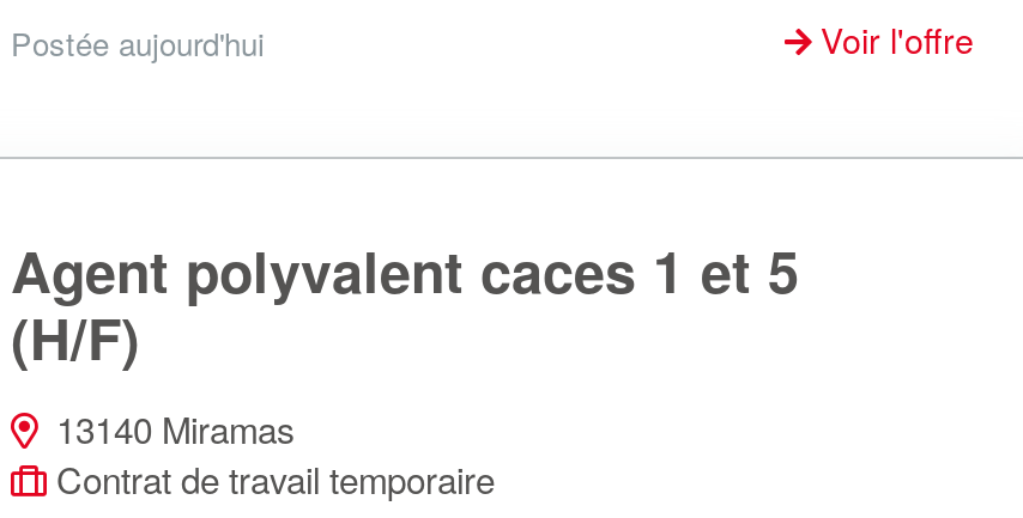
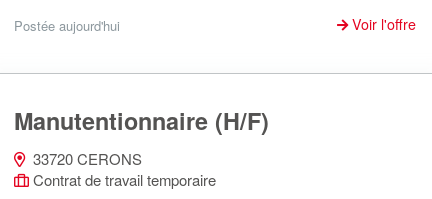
- Agent polyvalent caces 1 et 5
- (H/F)
- 13140 Miramas
+ Manutentionnaire (H/F)
+ 33720 CERONS
